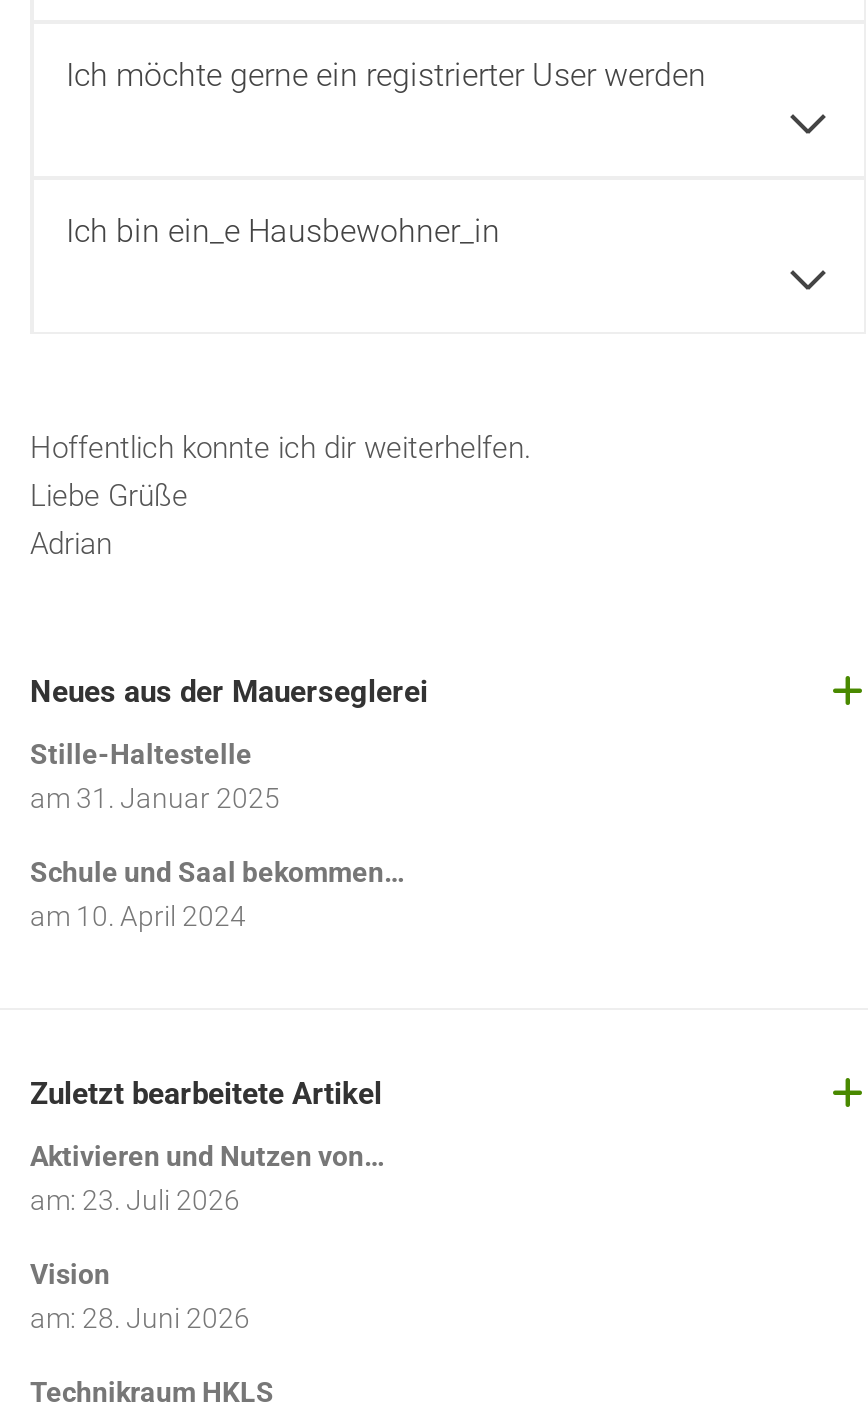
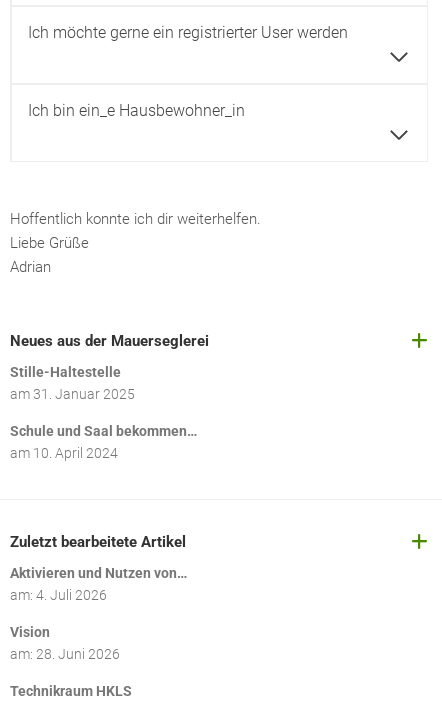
- am: 23. Juli 2026
+ am: 4. Juli 2026
